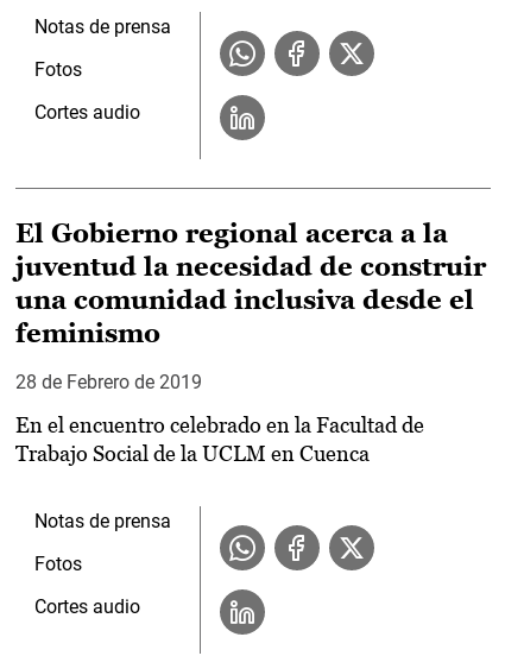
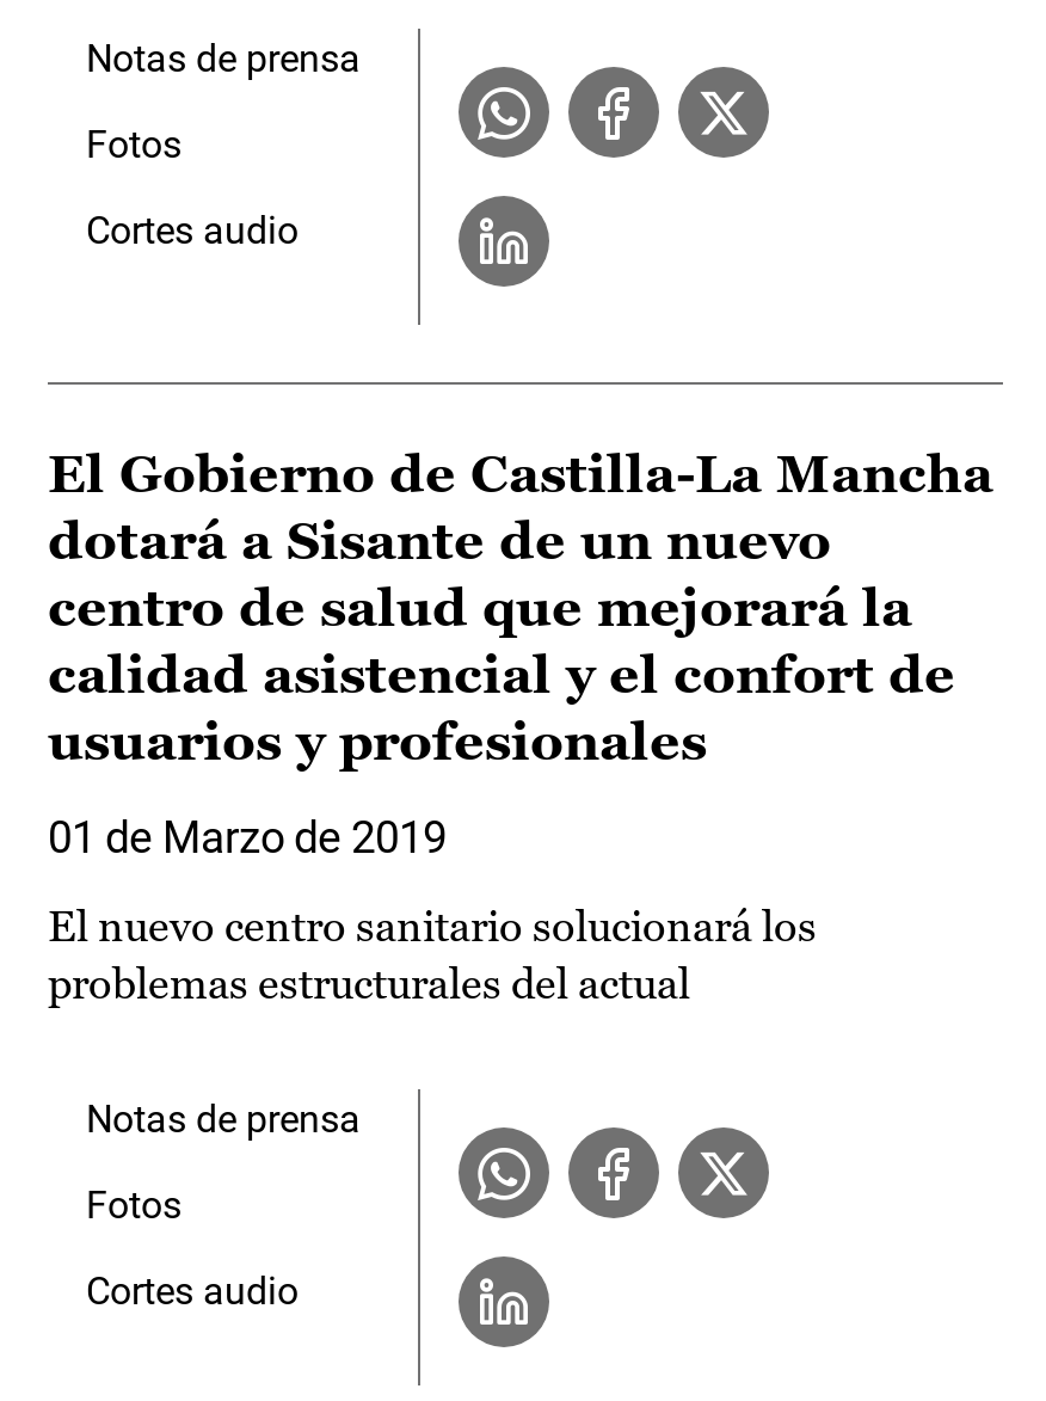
- El Gobierno regional acerca a la
- juventud la necesidad de construir
- una comunidad inclusiva desde el
- feminismo
+ El Gobierno de Castilla-La Mancha
+ dotará a Sisante de un nuevo
+ centro de salud que mejorará la
+ calidad asistencial y el confort de
+ usuarios y profesionales

- 28 de Febrero de 2019
+ 01 de Marzo de 2019

- En el encuentro celebrado en la Facultad de
- Trabajo Social de la UCLM en Cuenca
+ El nuevo centro sanitario solucionará los
+ problemas estructurales del actual
